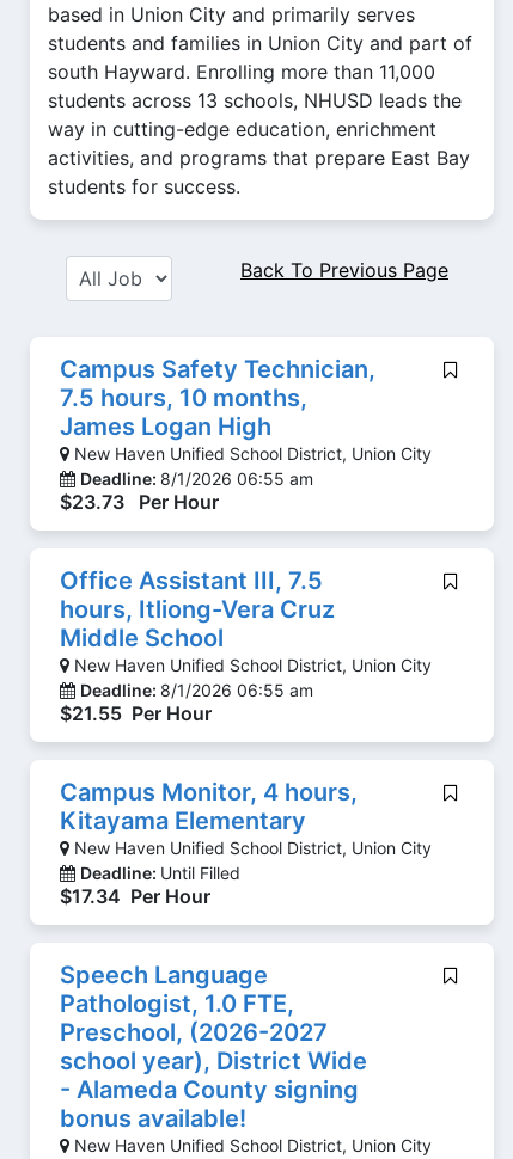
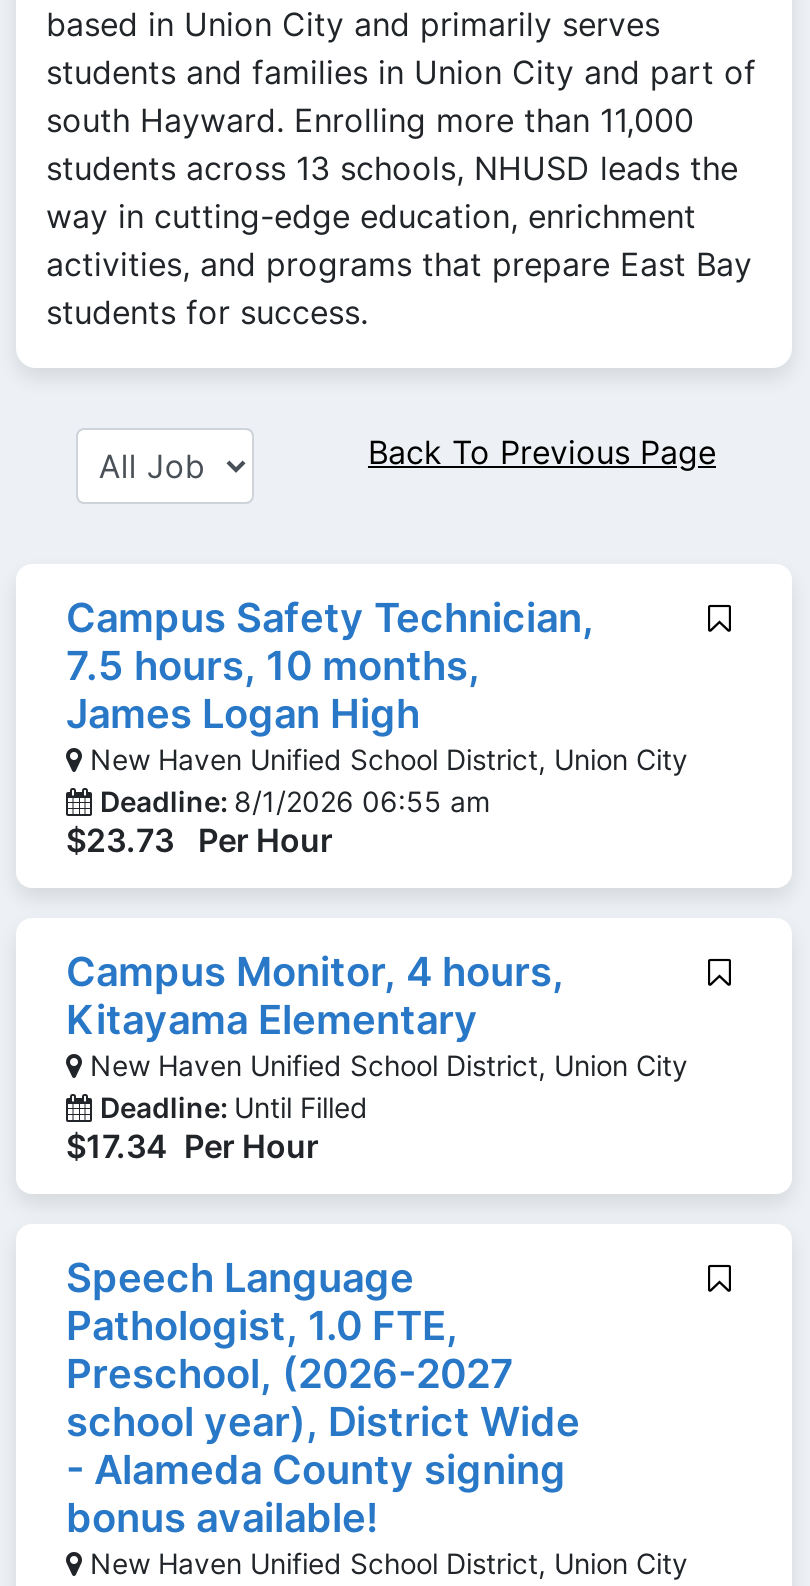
- Office Assistant III, 7.5
- hours, Itliong-Vera Cruz
- Middle School
- New Haven Unified School District, Union City
- Deadline: 8/1/2026 06:55 am
- $21.55 Per Hour
